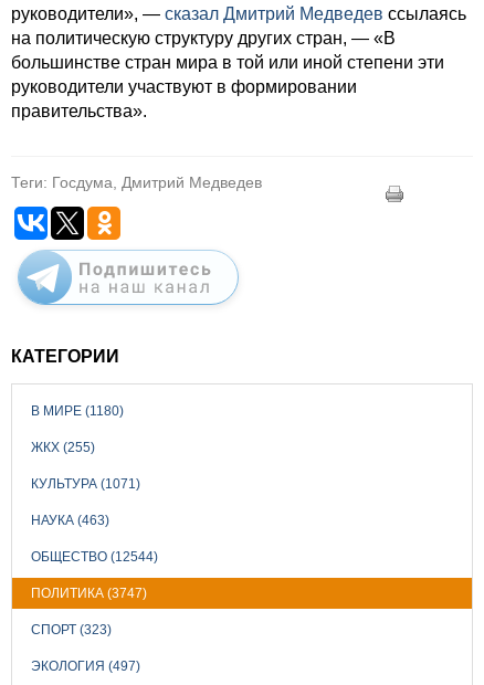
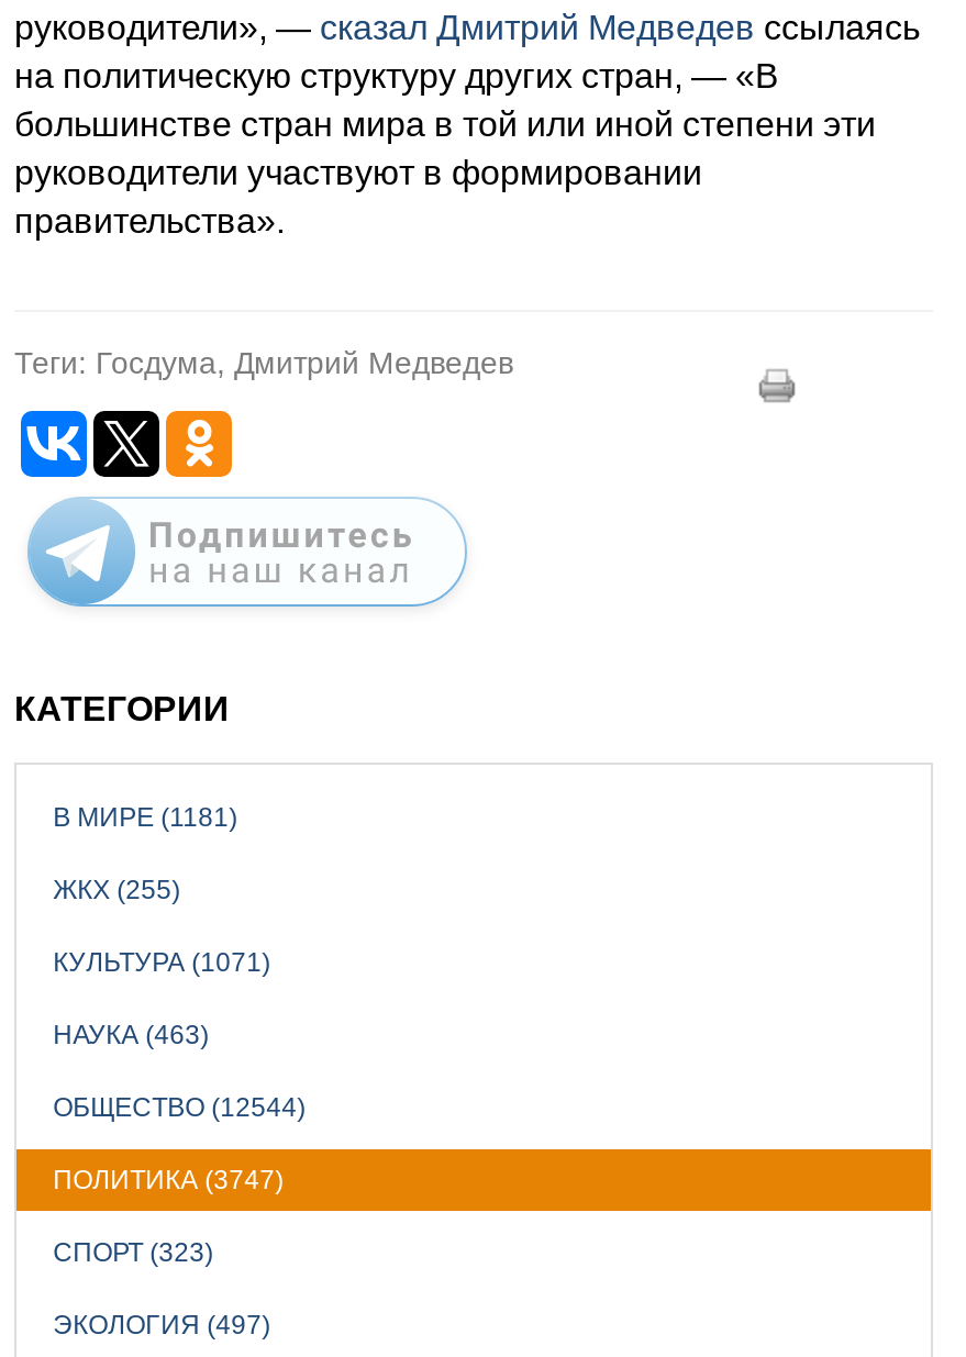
- В МИРЕ (1180)
+ В МИРЕ (1181)
